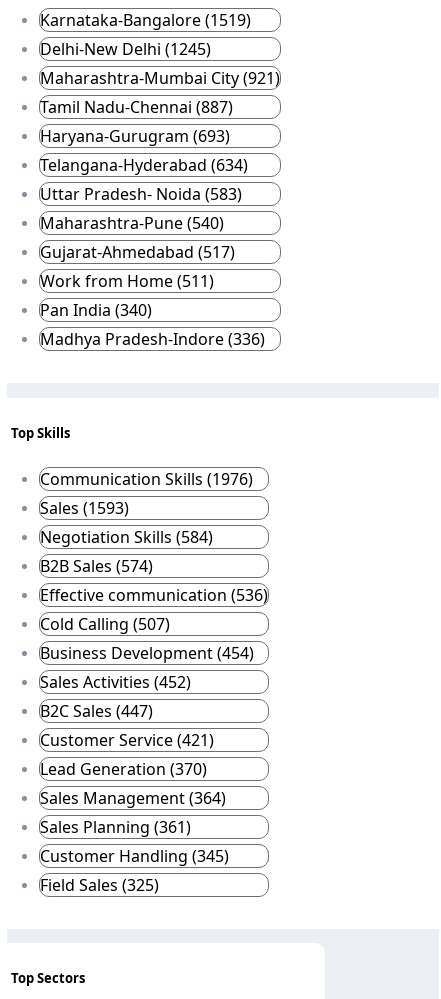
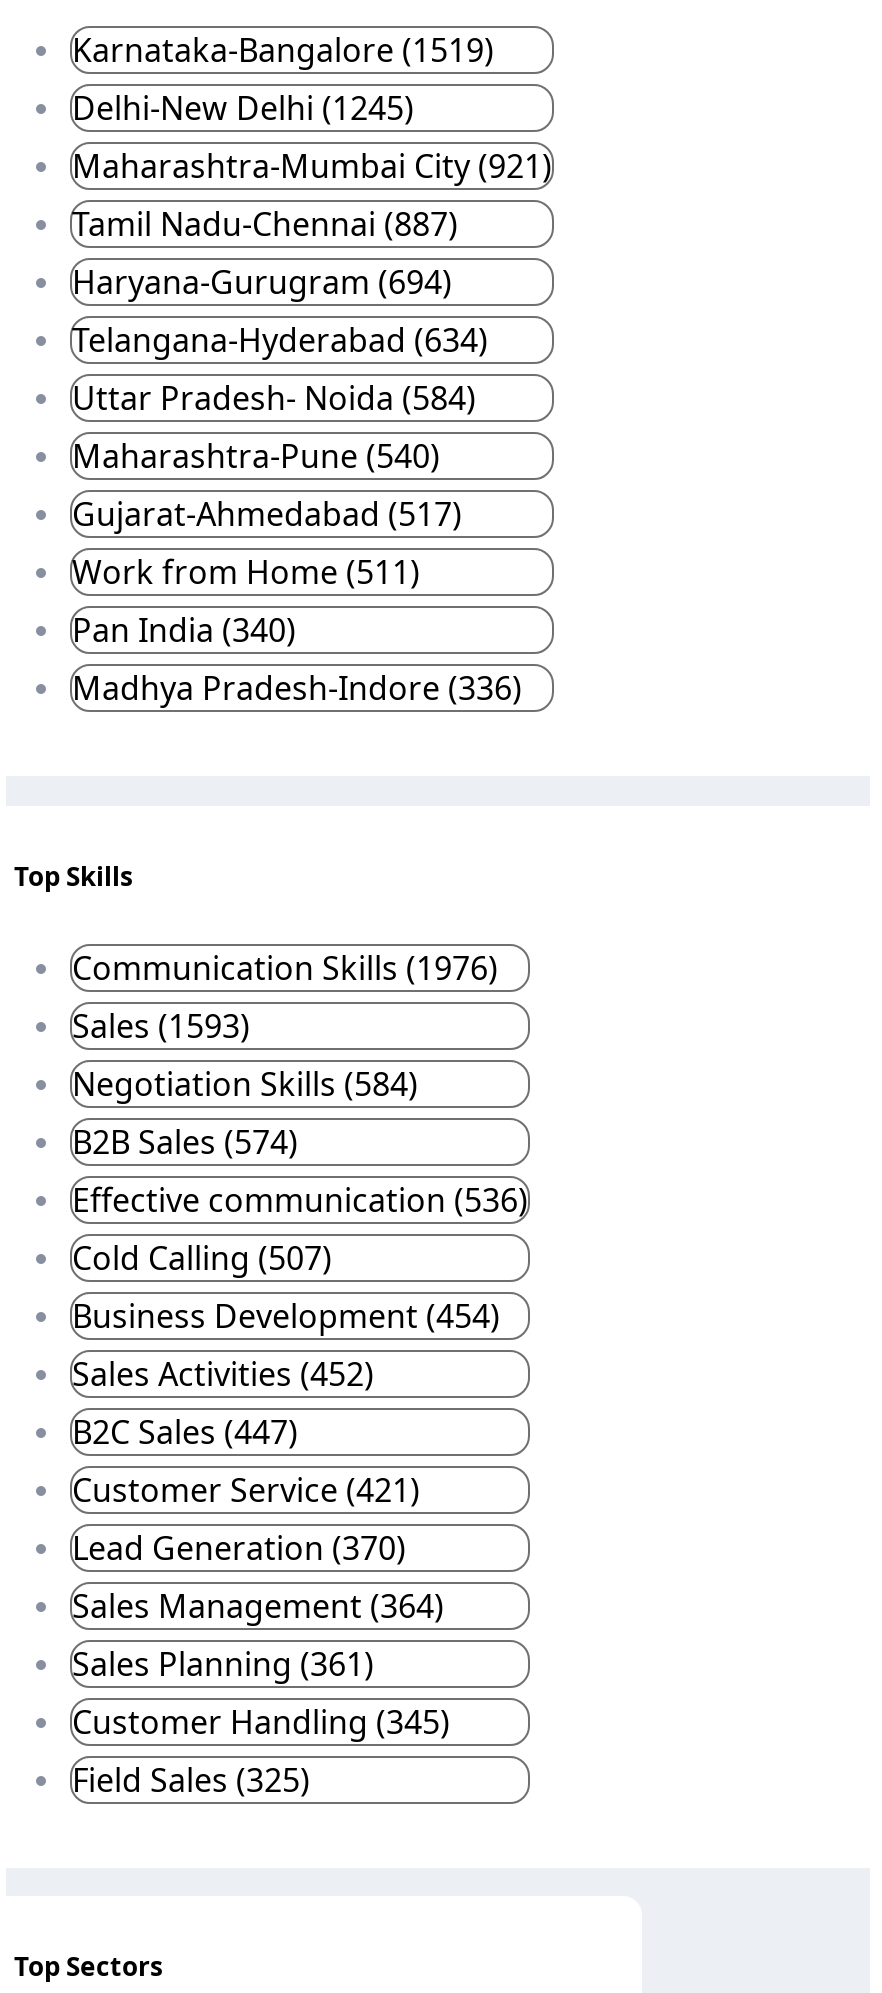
- Haryana-Gurugram (693)
+ Haryana-Gurugram (694)

- Uttar Pradesh- Noida (583)
+ Uttar Pradesh- Noida (584)
